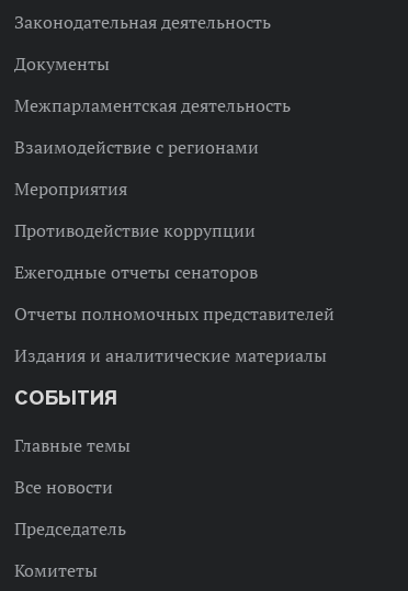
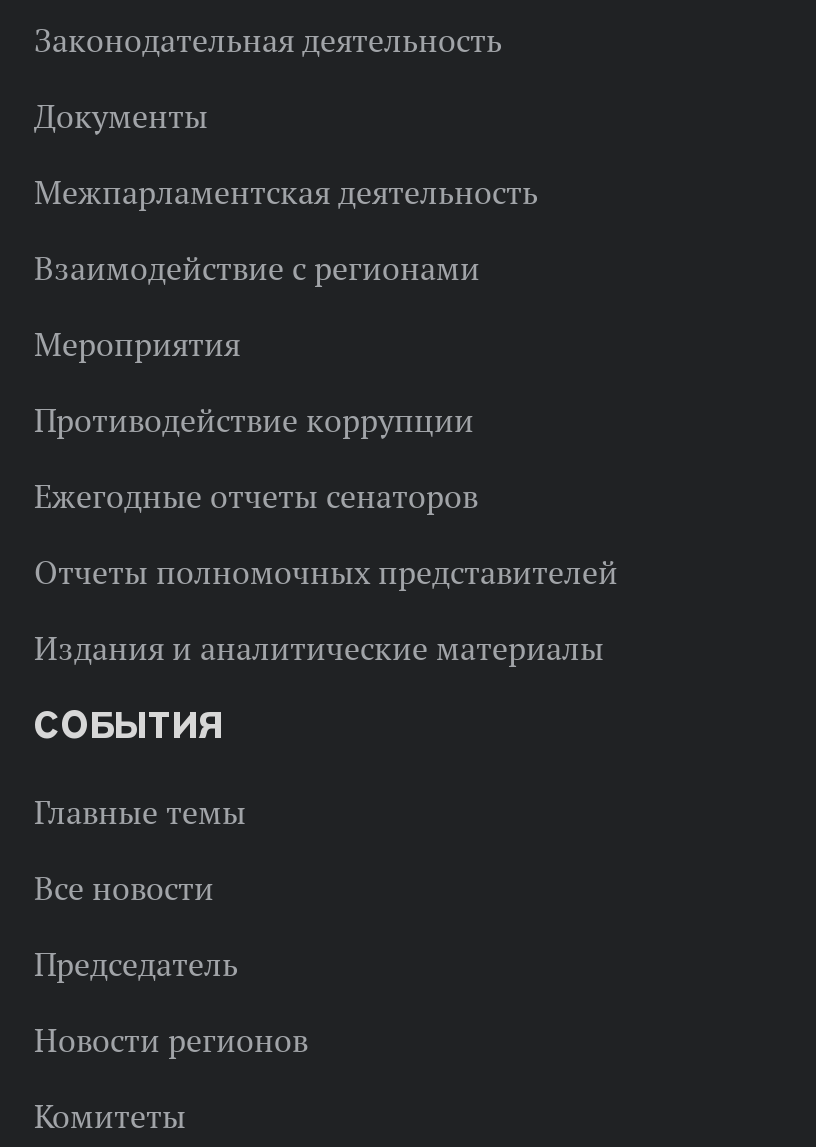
+ Новости регионов
